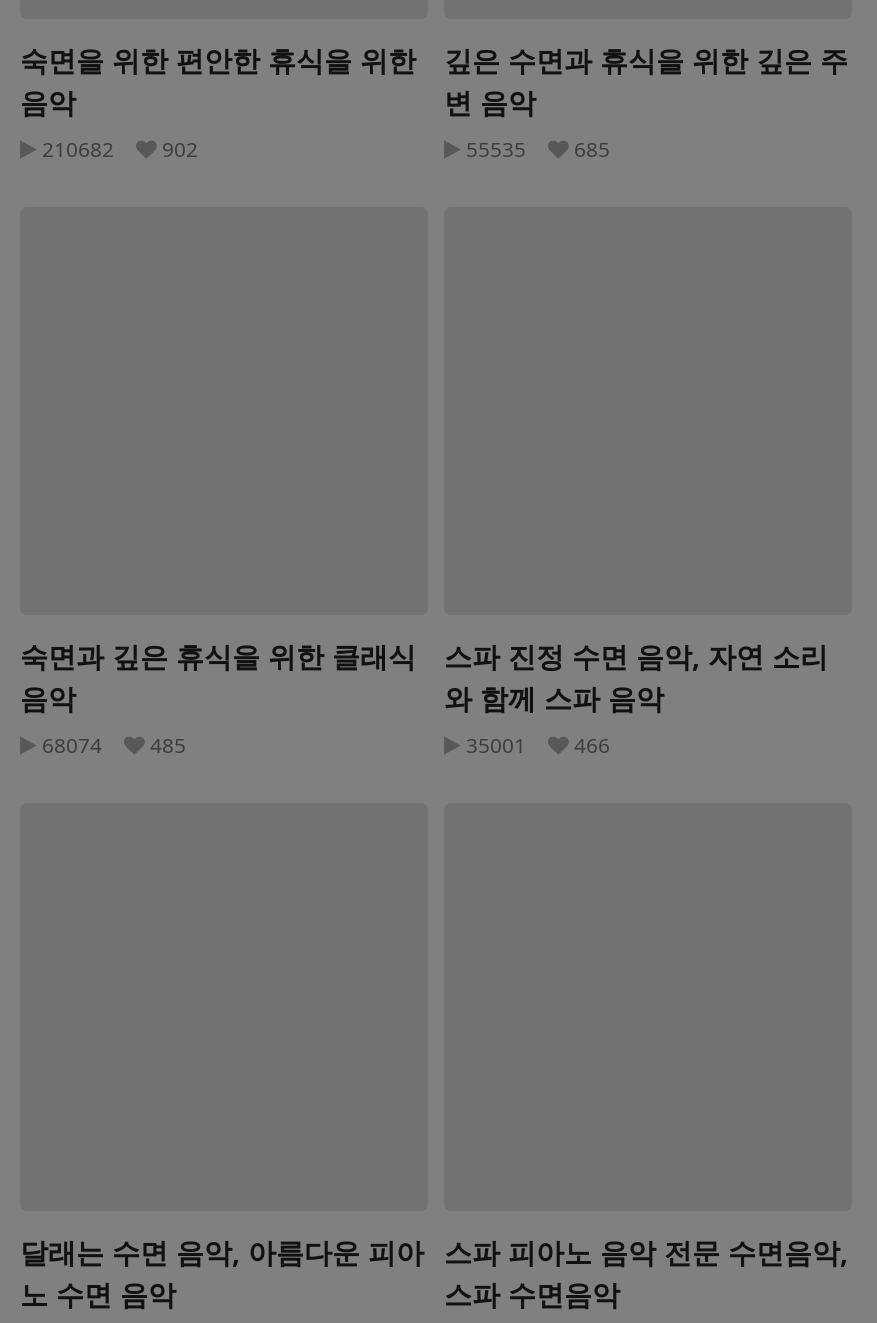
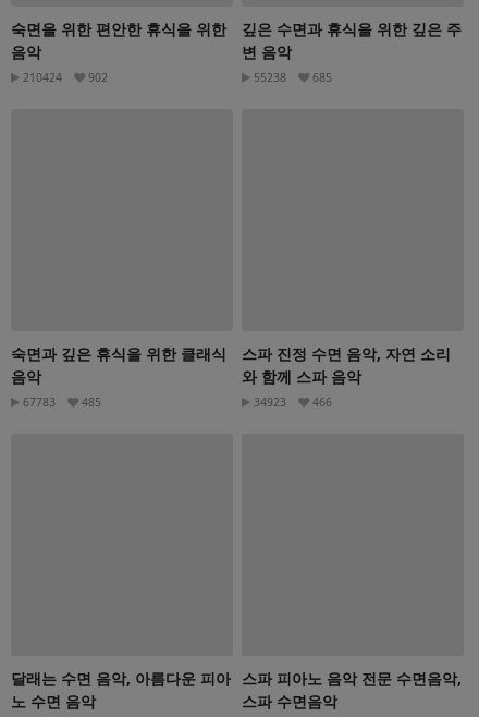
- 210682 902
+ 210424 902

- 55535 685
+ 55238 685

- 68074 485
+ 67783 485

- 35001 466
+ 34923 466
